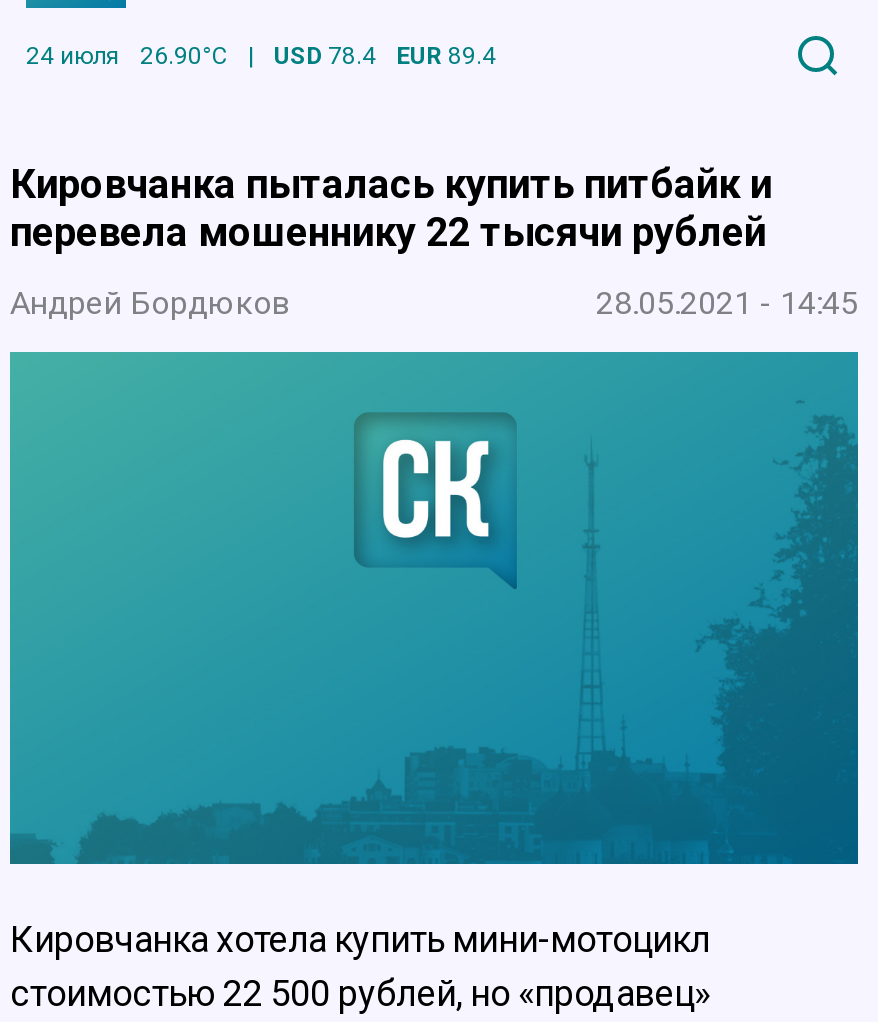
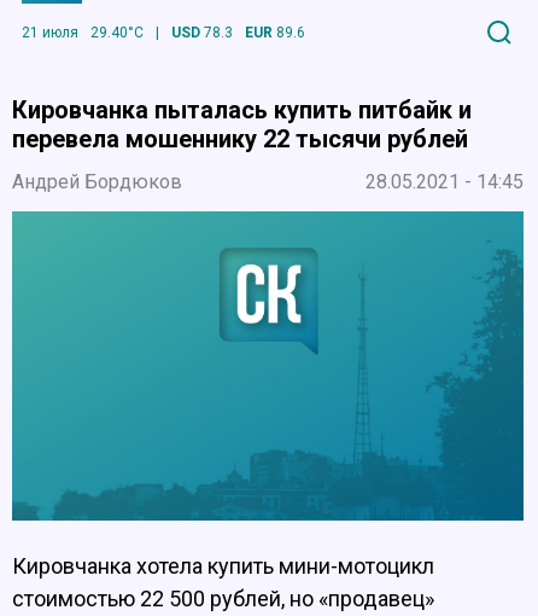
- 24 июля
- 26.90°C
+ 21 июля
+ 29.40°C

- USD 78.4
+ USD 78.3

- EUR 89.4
+ EUR 89.6
